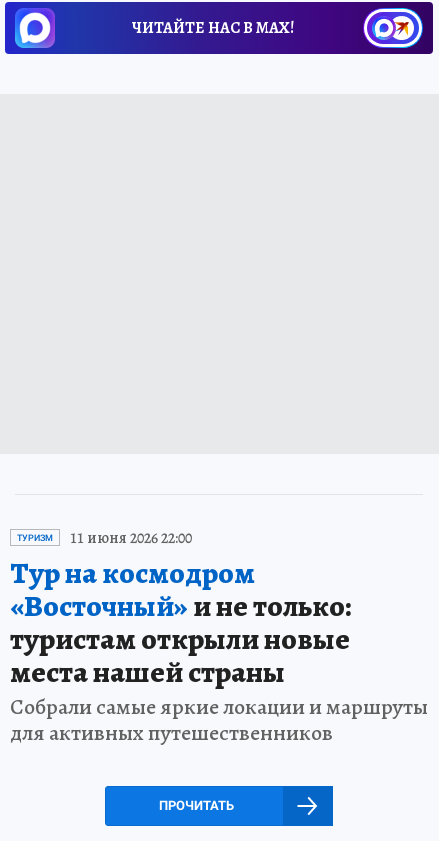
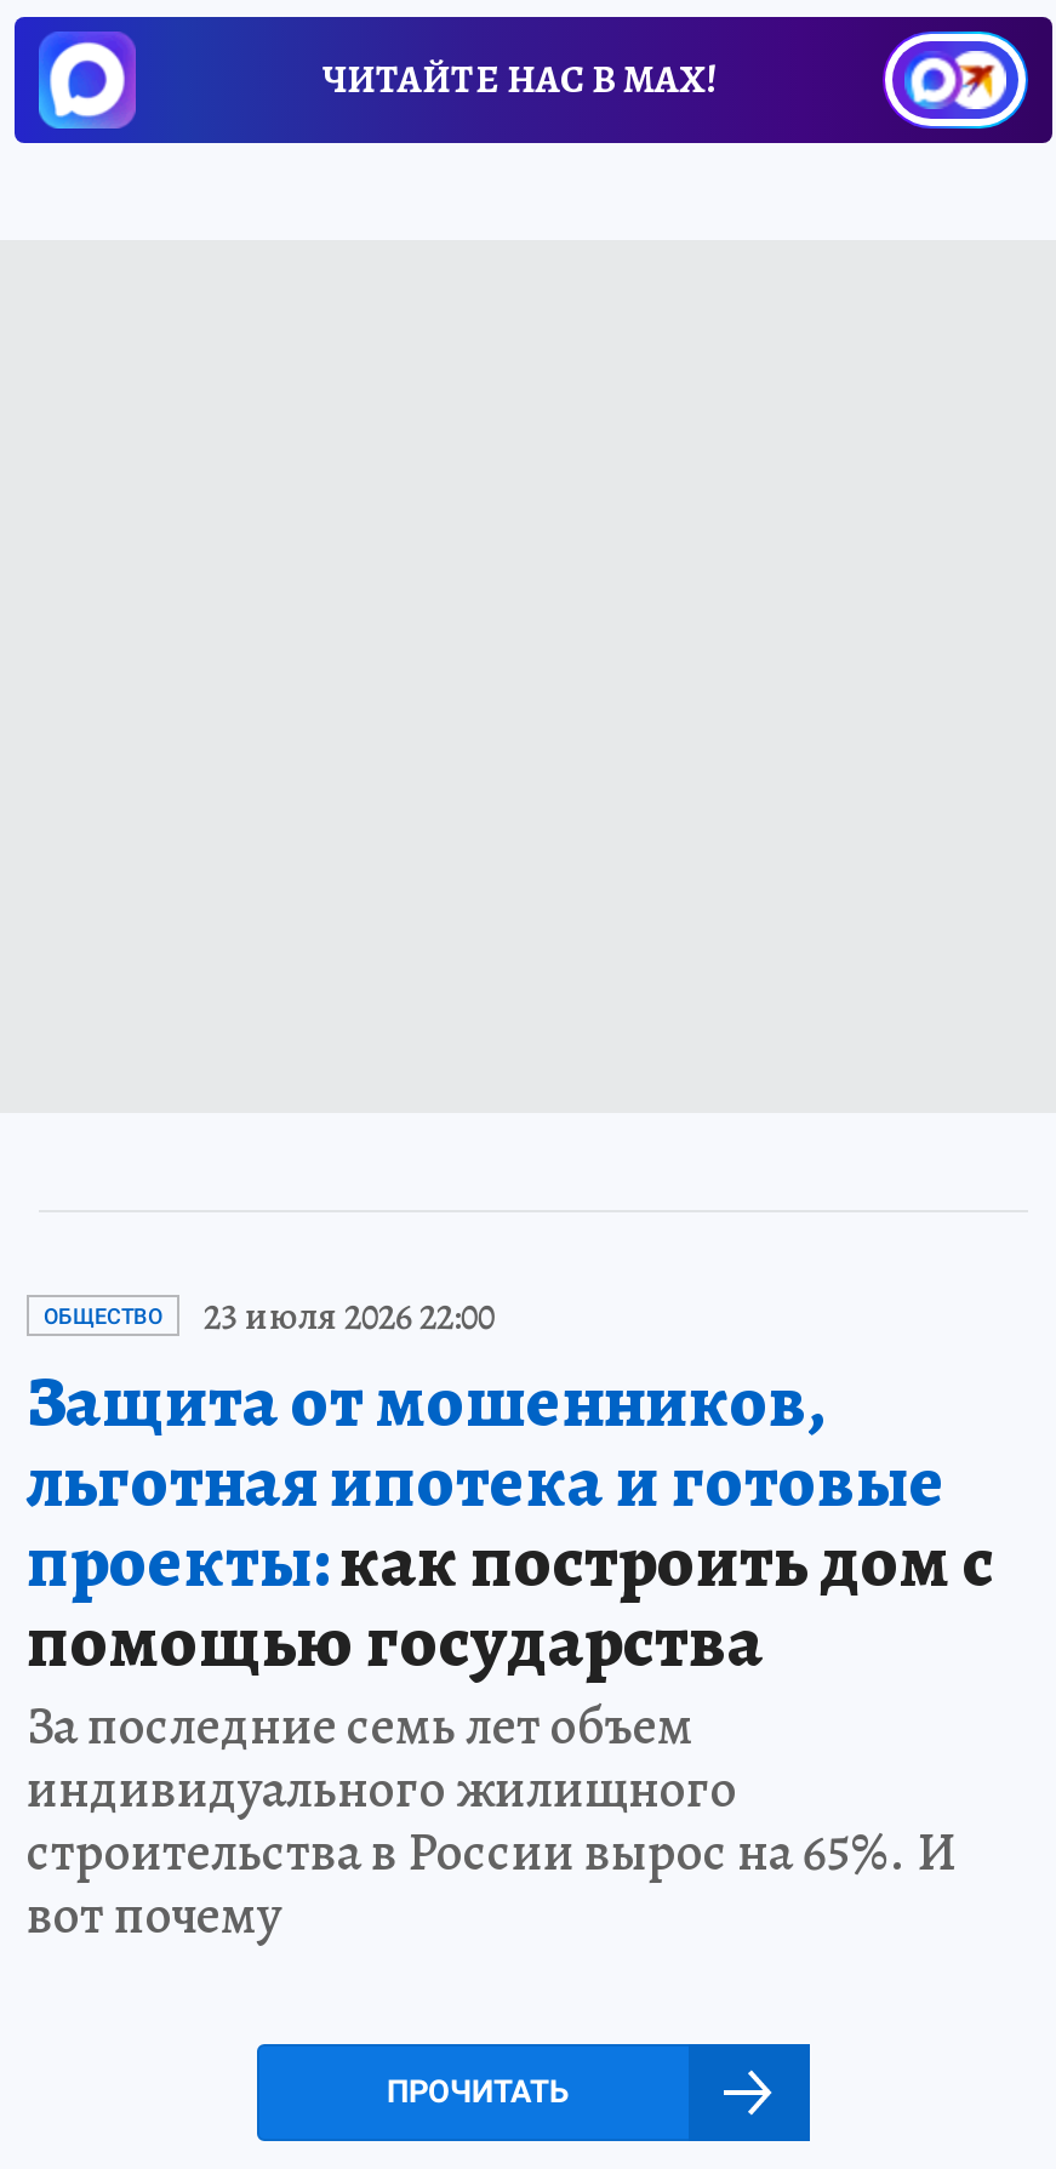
- ТУРИЗМ
- 11 июня 2026 22:00
- Тур на космодром
- «Восточный»и не только:
- туристам открыли новые
- места нашей страны
- Собрали самые яркие локации и маршруты
- для активных путешественников
+ ОБЩЕСТВО
+ 23 июля 2026 22:00
+ Защита от мошенников,
+ льготная ипотека и готовые
+ проекты:как построить дом с
+ помощью государства
+ За последние семь лет объем
+ индивидуального жилищного
+ строительства в России вырос на 65%. И
+ вот почему
